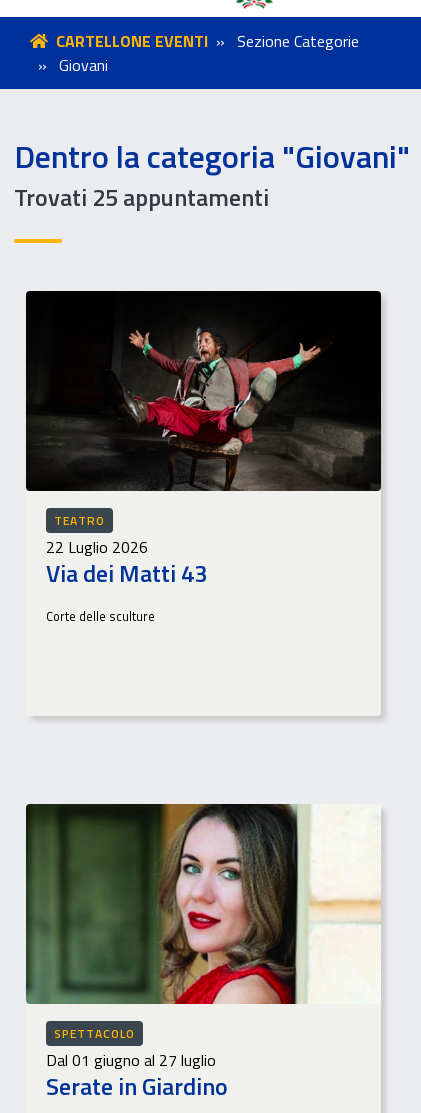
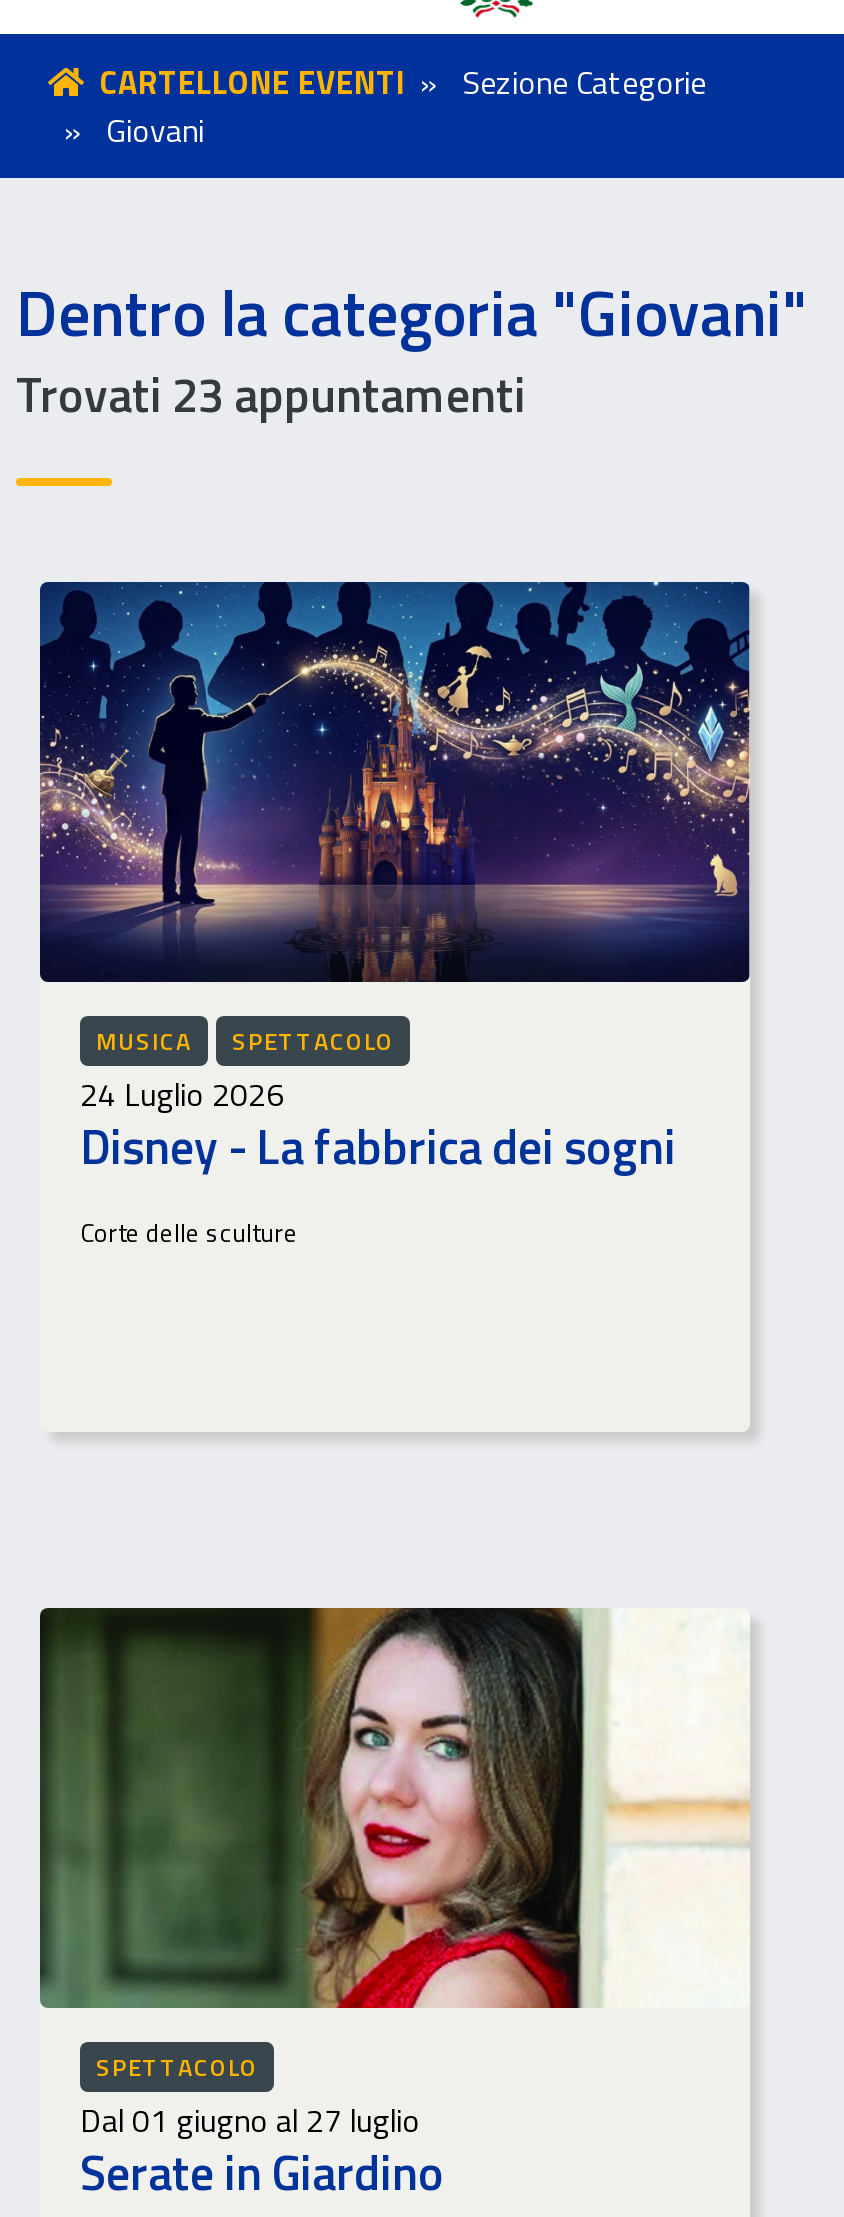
- Trovati 25 appuntamenti
+ Trovati 23 appuntamenti

- [image]
- TEATRO
- 22 Luglio 2026
- Via dei Matti 43
+ [image]
+ MUSICA
+ SPETTACOLO
+ 24 Luglio 2026
+ Disney - La fabbrica dei sogni
